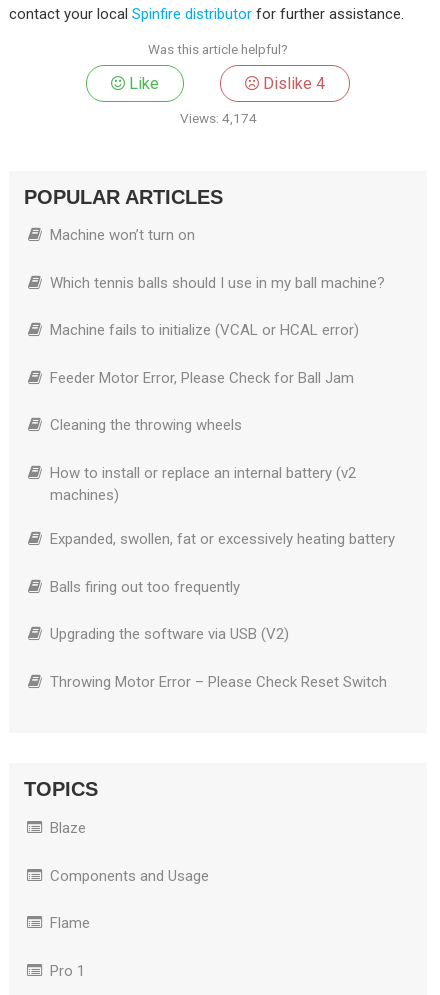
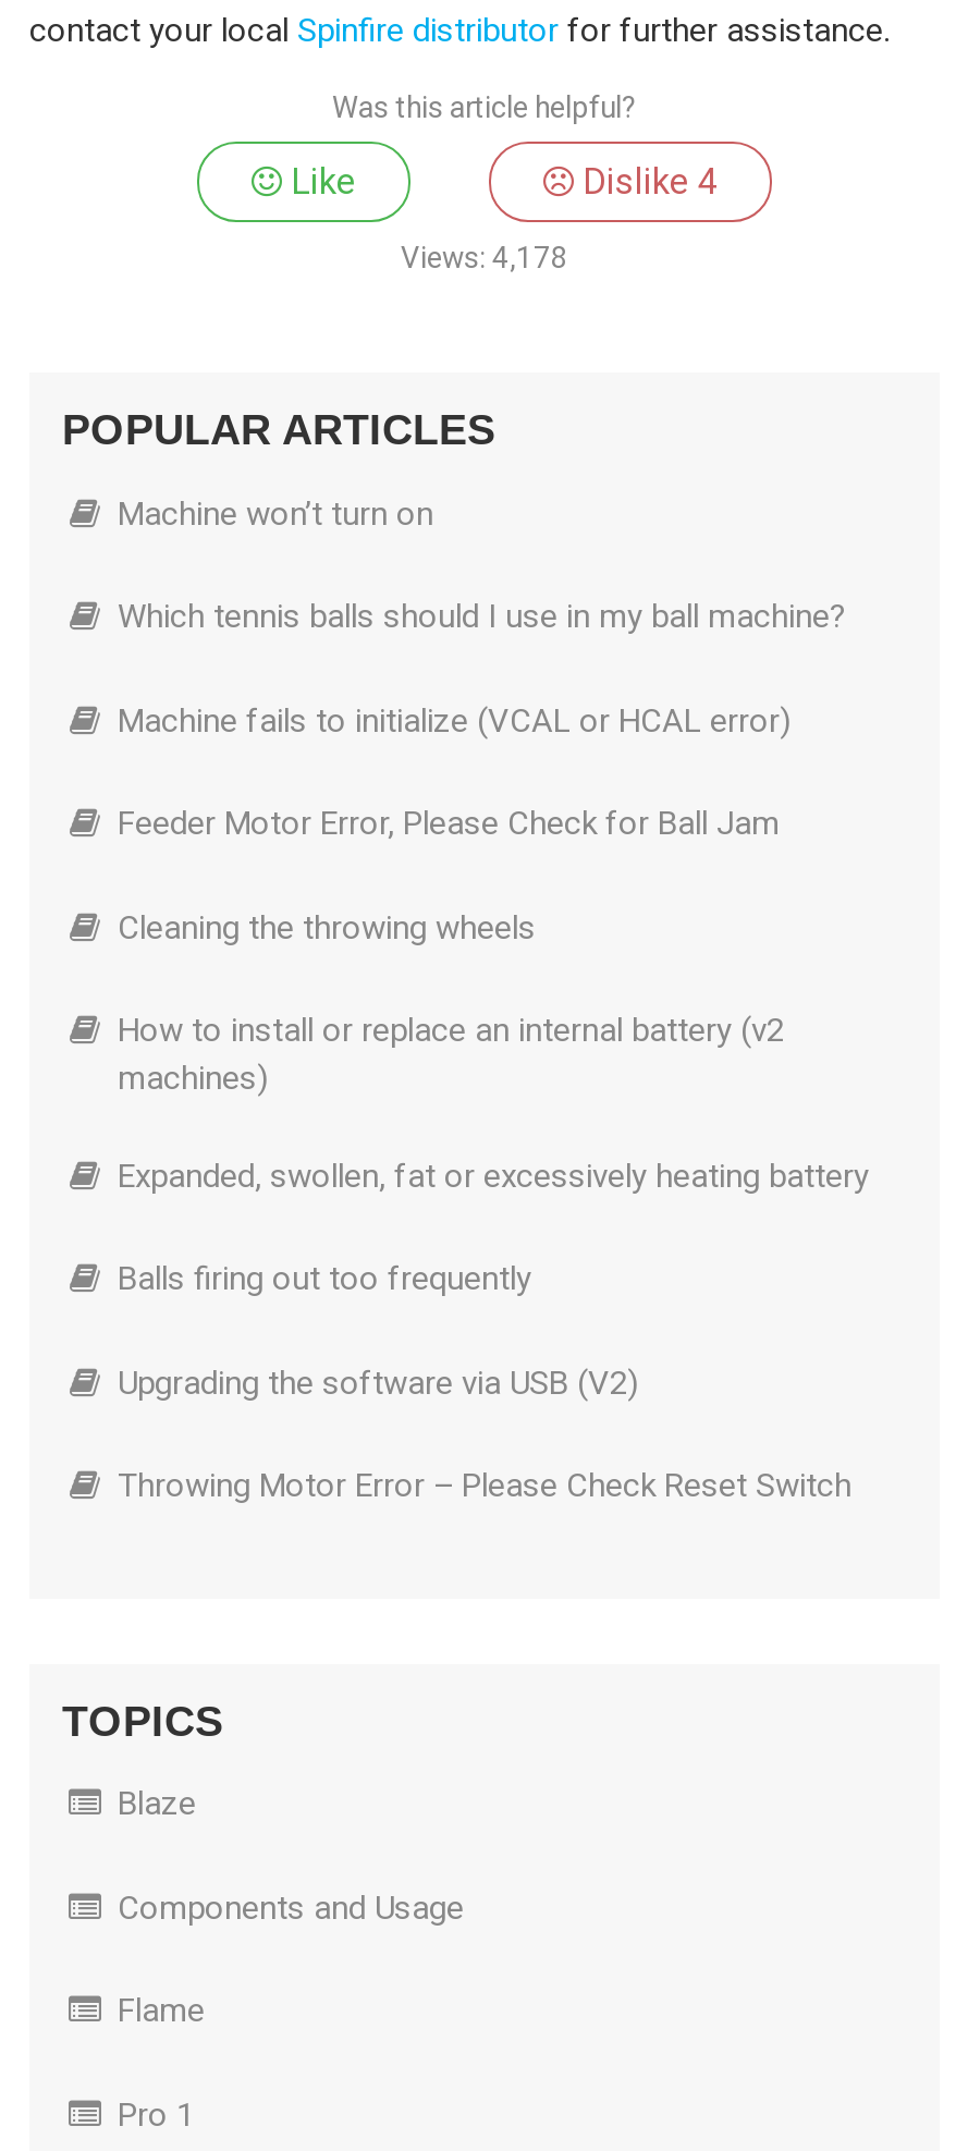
- Views: 4,174
+ Views: 4,178
